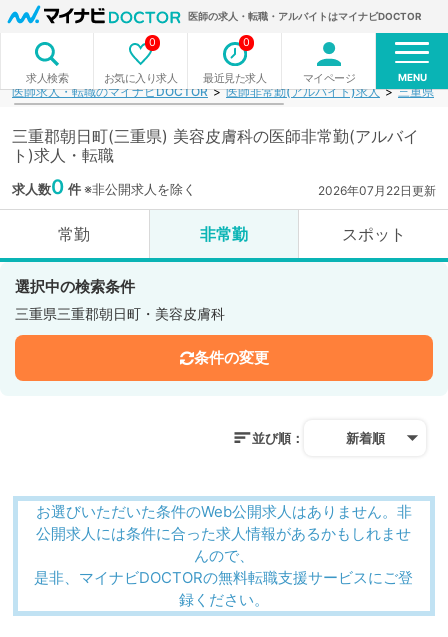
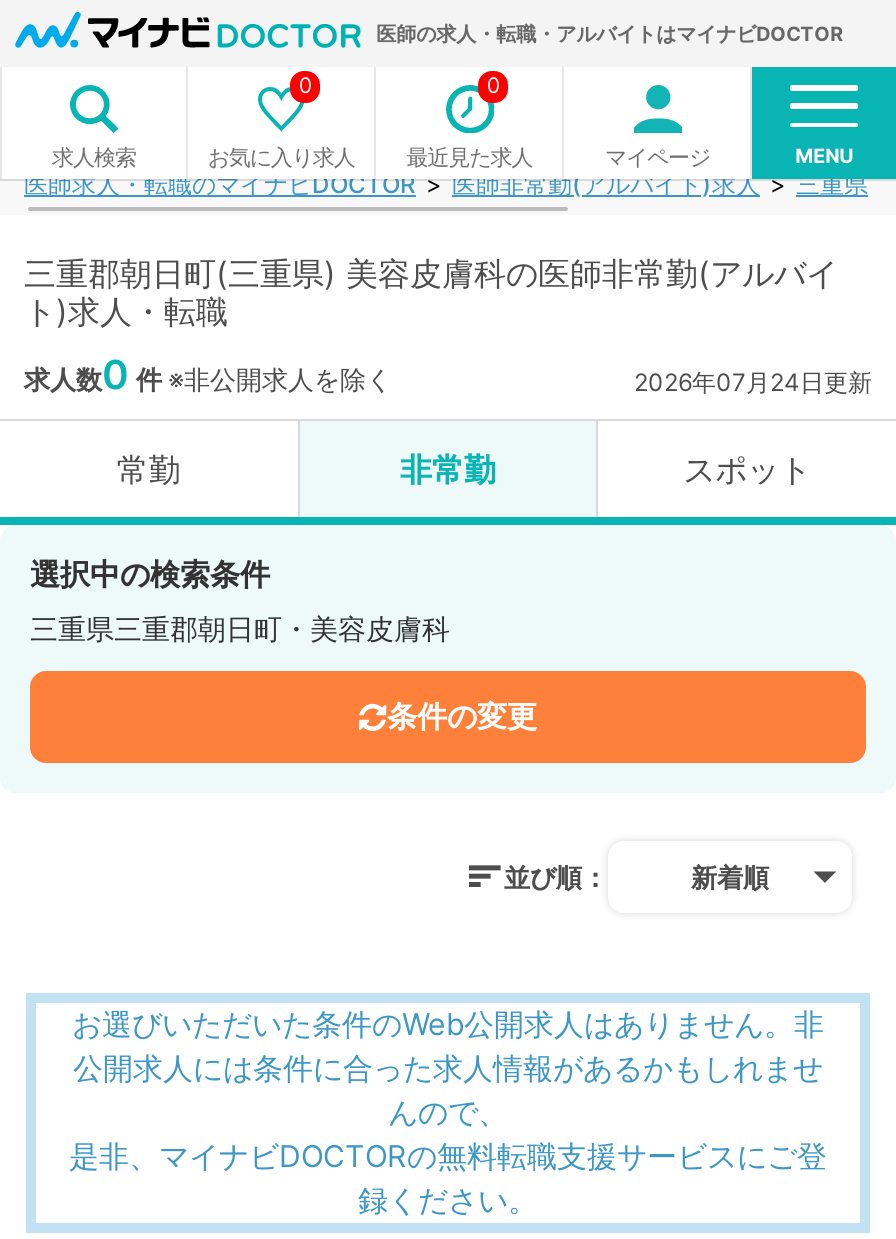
- 2026年07月22日更新
+ 2026年07月24日更新
